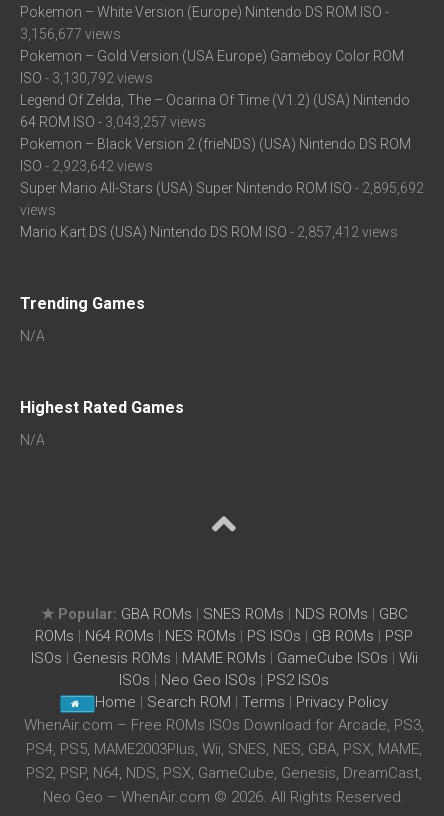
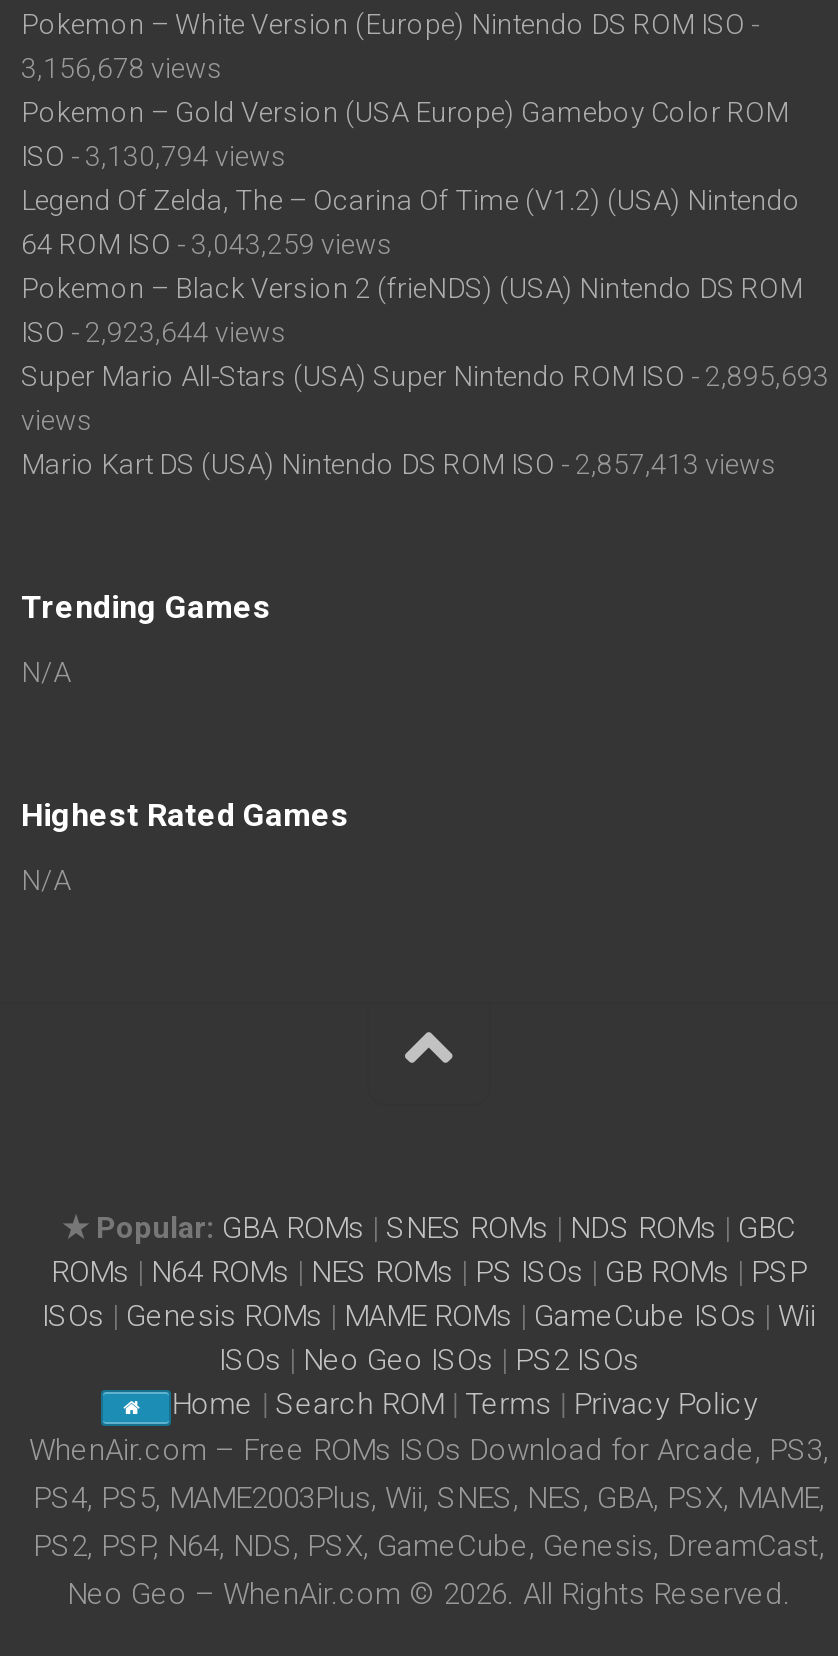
- 3,156,677 views
+ 3,156,678 views

- ISO - 3,130,792 views
+ ISO - 3,130,794 views

- 64 ROM ISO - 3,043,257 views
+ 64 ROM ISO - 3,043,259 views

- ISO - 2,923,642 views
+ ISO - 2,923,644 views

- Super Mario All-Stars (USA) Super Nintendo ROM ISO - 2,895,692
+ Super Mario All-Stars (USA) Super Nintendo ROM ISO - 2,895,693

- Mario Kart DS (USA) Nintendo DS ROM ISO - 2,857,412 views
+ Mario Kart DS (USA) Nintendo DS ROM ISO - 2,857,413 views
